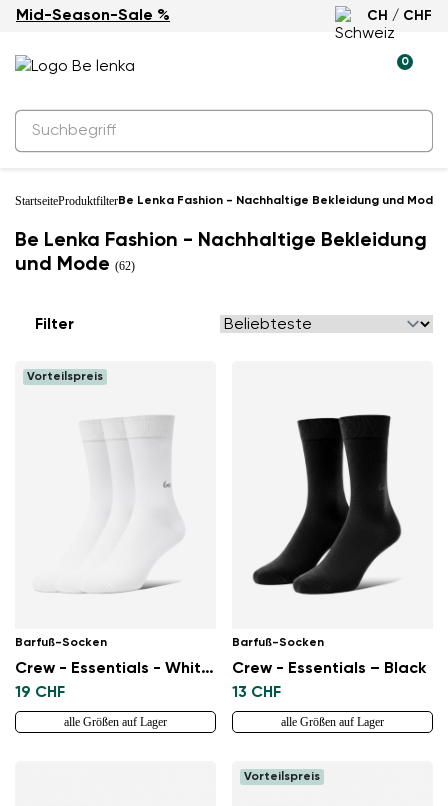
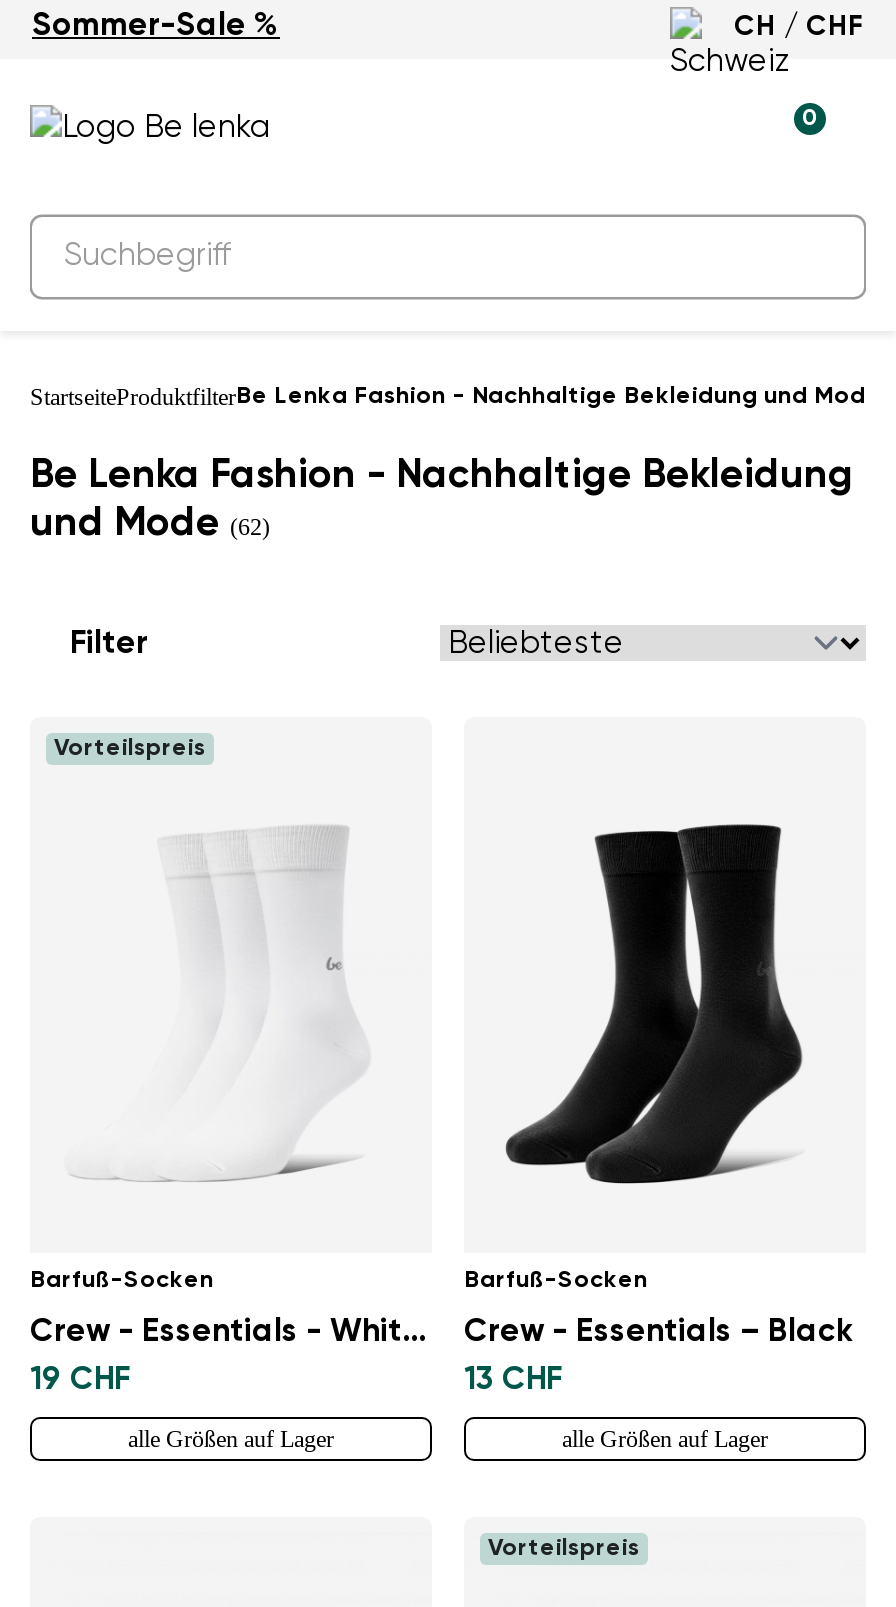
- Mid-Season-Sale %
+ Sommer-Sale %
